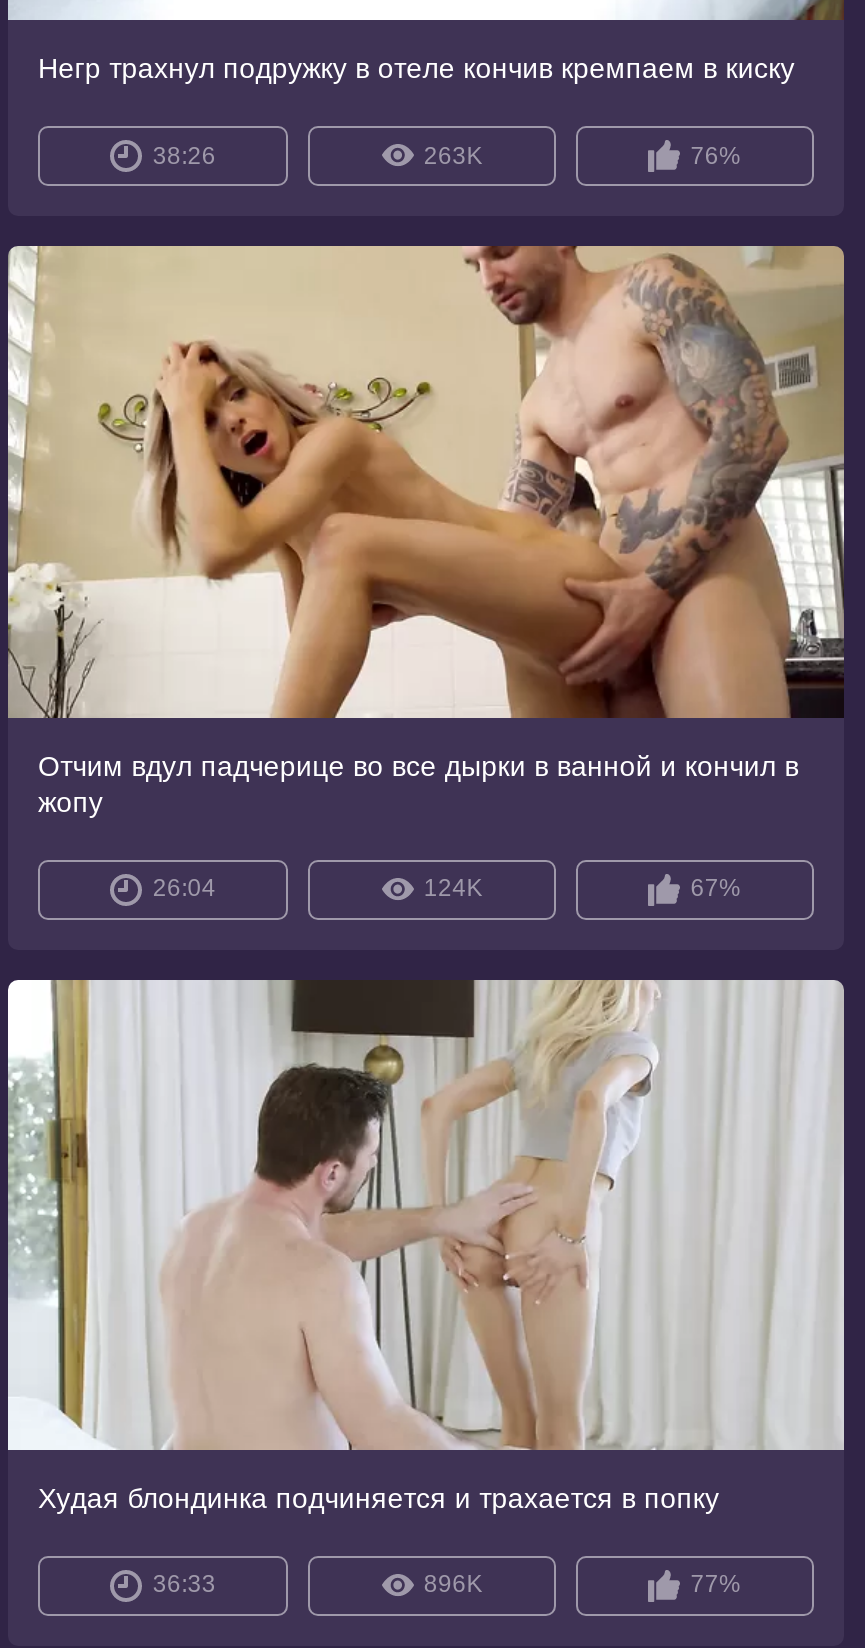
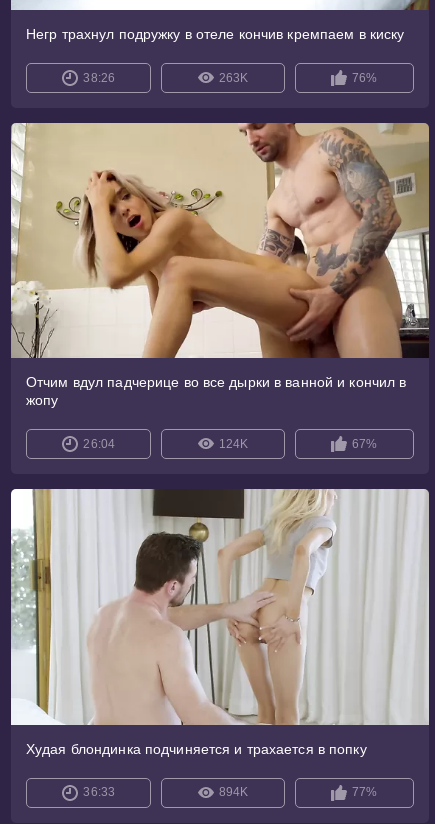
- 896K
+ 894K
